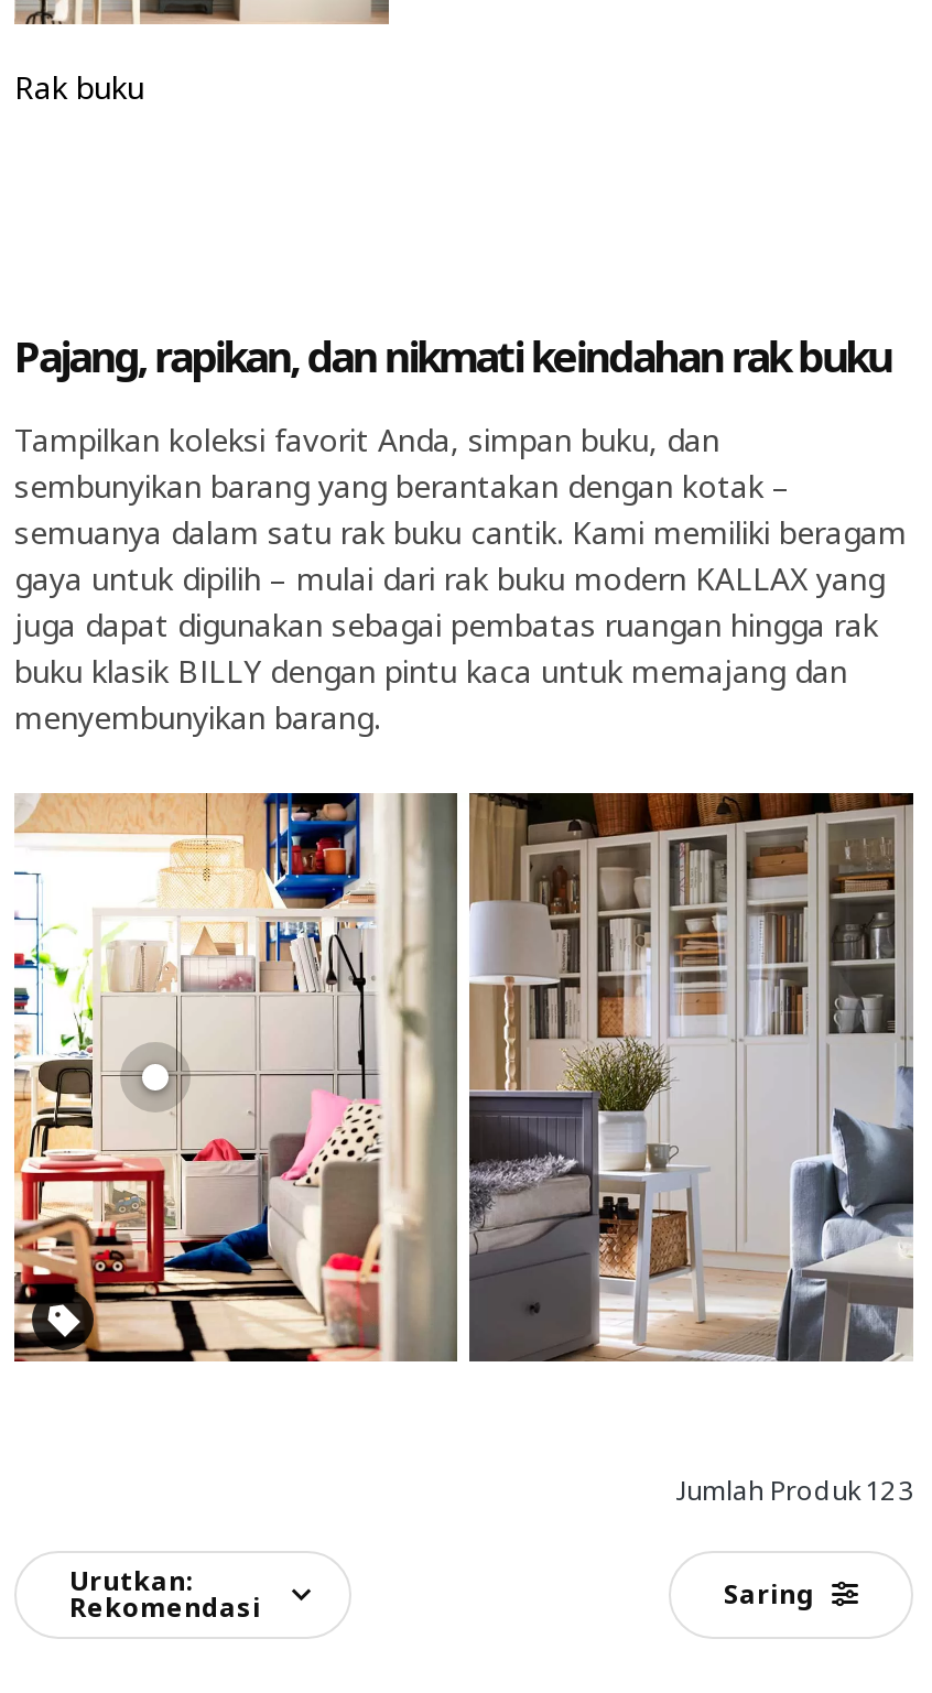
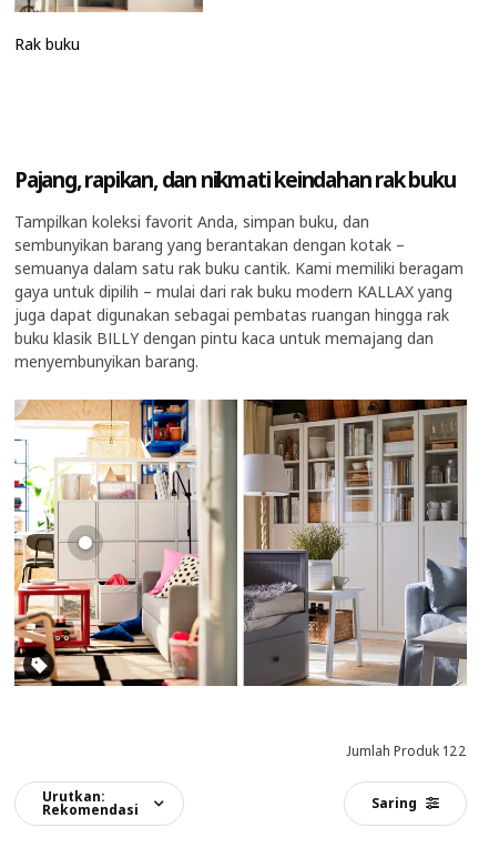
- Jumlah Produk 123
+ Jumlah Produk 122
